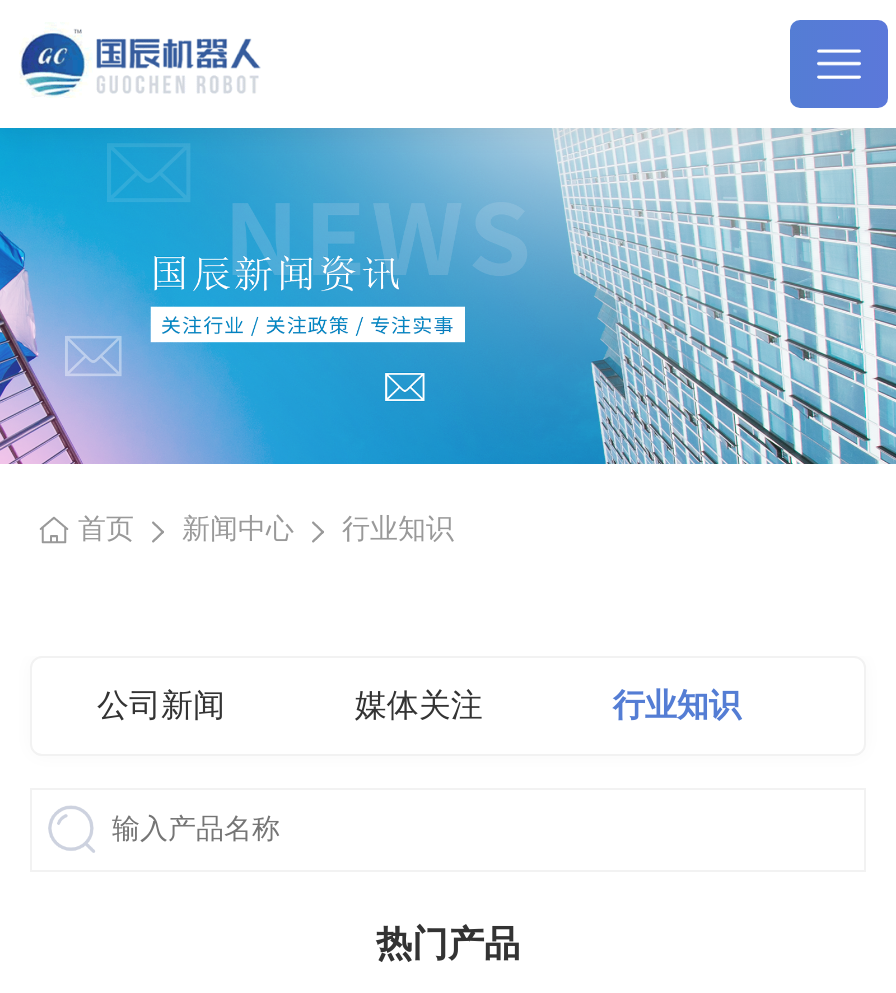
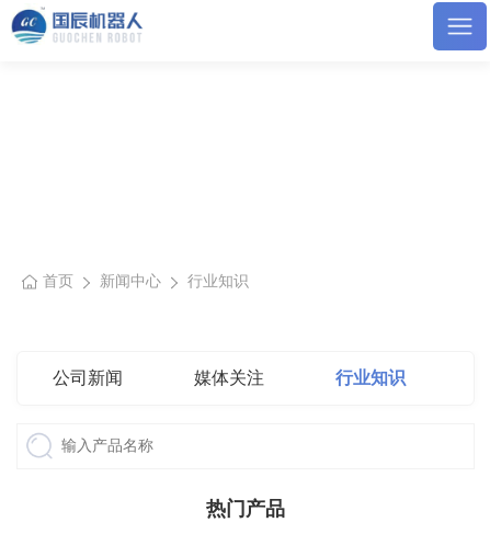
- [image]
